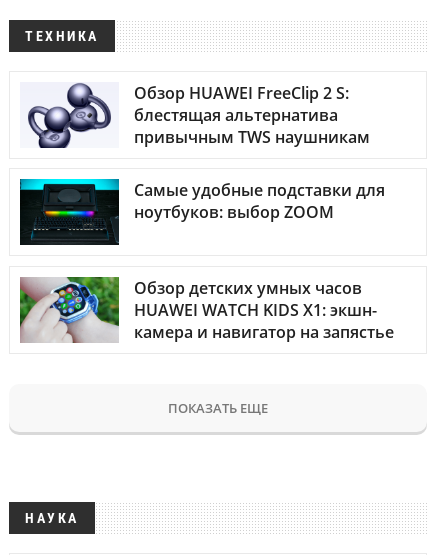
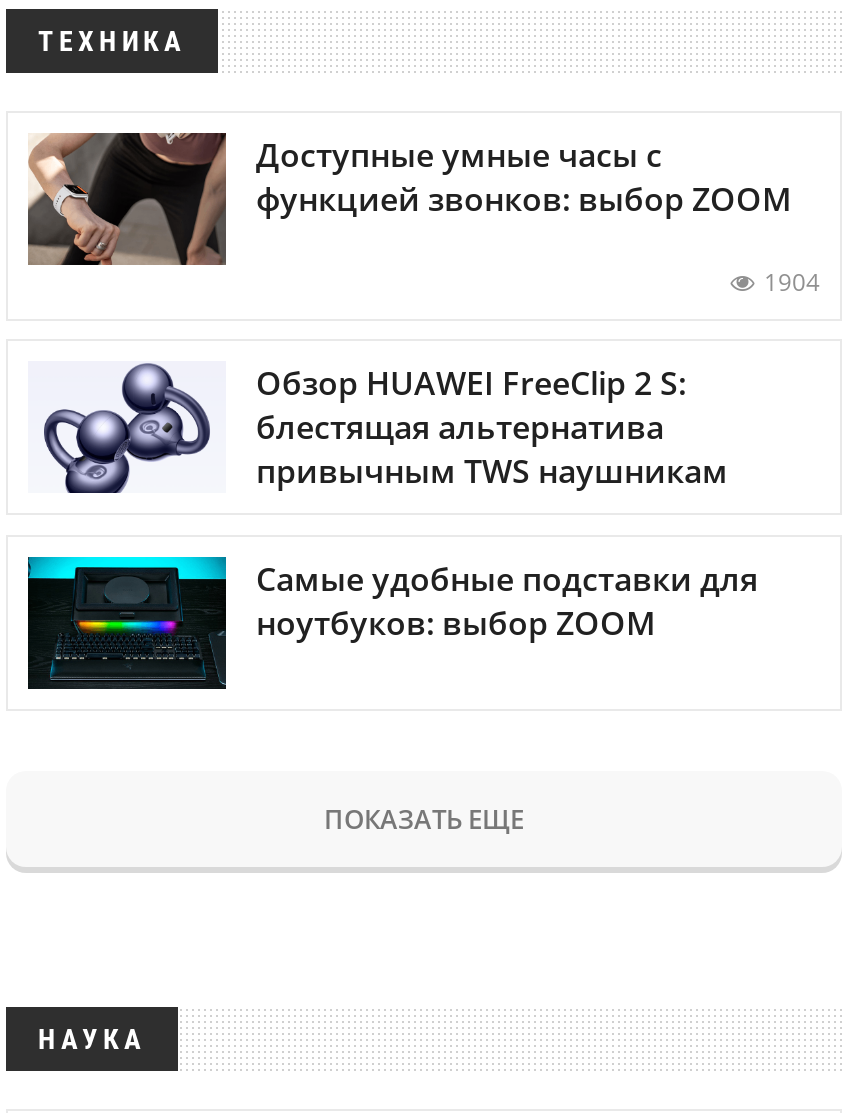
+ [image]
+ Доступные умные часы с
+ функцией звонков: выбор ZOOM
+ 1904

moved down: [image] | Обзор HUAWEI FreeClip 2 S: | блестящая альтернатива | привычным TWS наушникам | Самые удобные подставки для | ноутбуков: выбор ZOOM

- [image]
- Обзор детских умных часов
- HUAWEI WATCH KIDS X1: экшн-
- камера и навигатор на запястье
